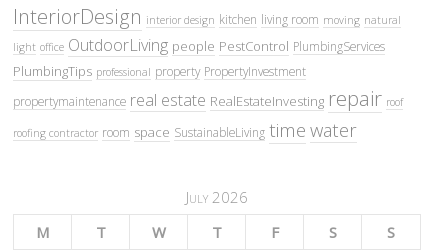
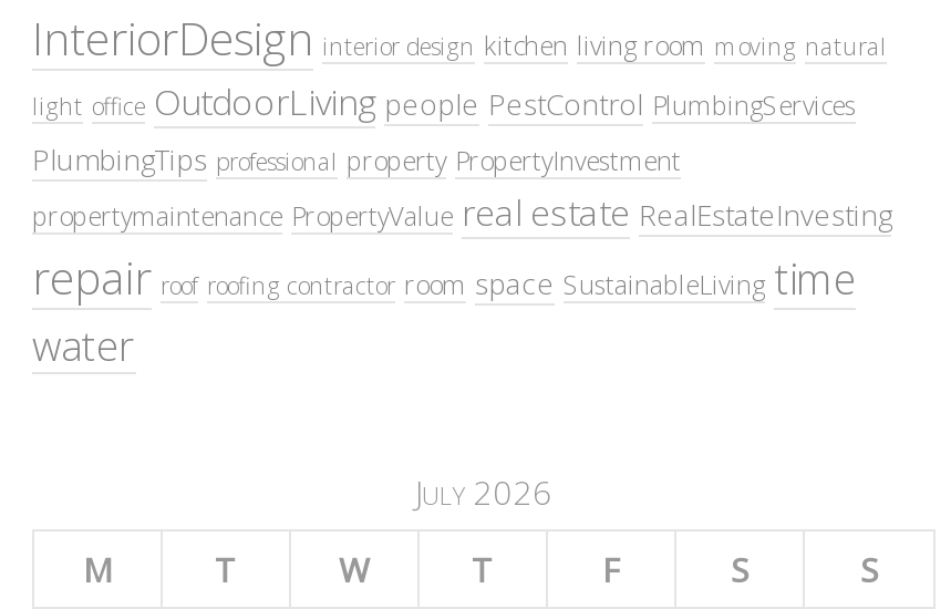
- propertymaintenance real estate RealEstateInvesting repair roof
- roofing contractor room space SustainableLiving time water
+ propertymaintenance PropertyValue real estate RealEstateInvesting
+ repair roof roofing contractor room space SustainableLiving time
+ water
